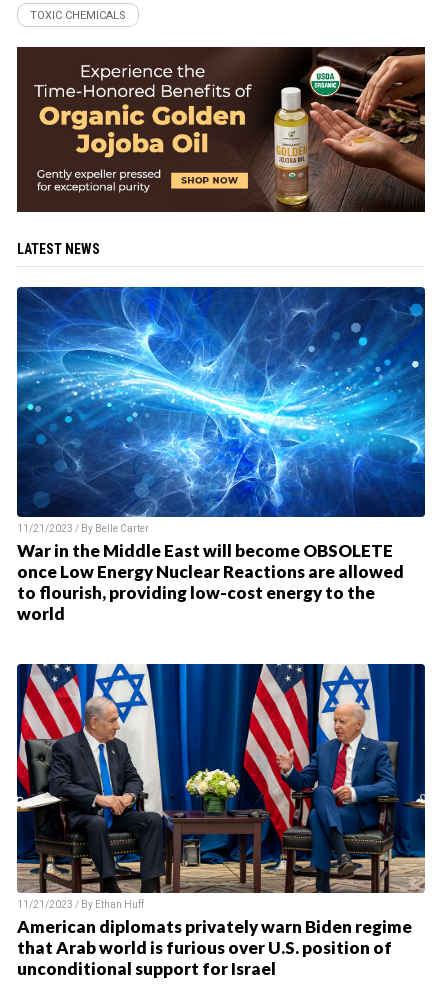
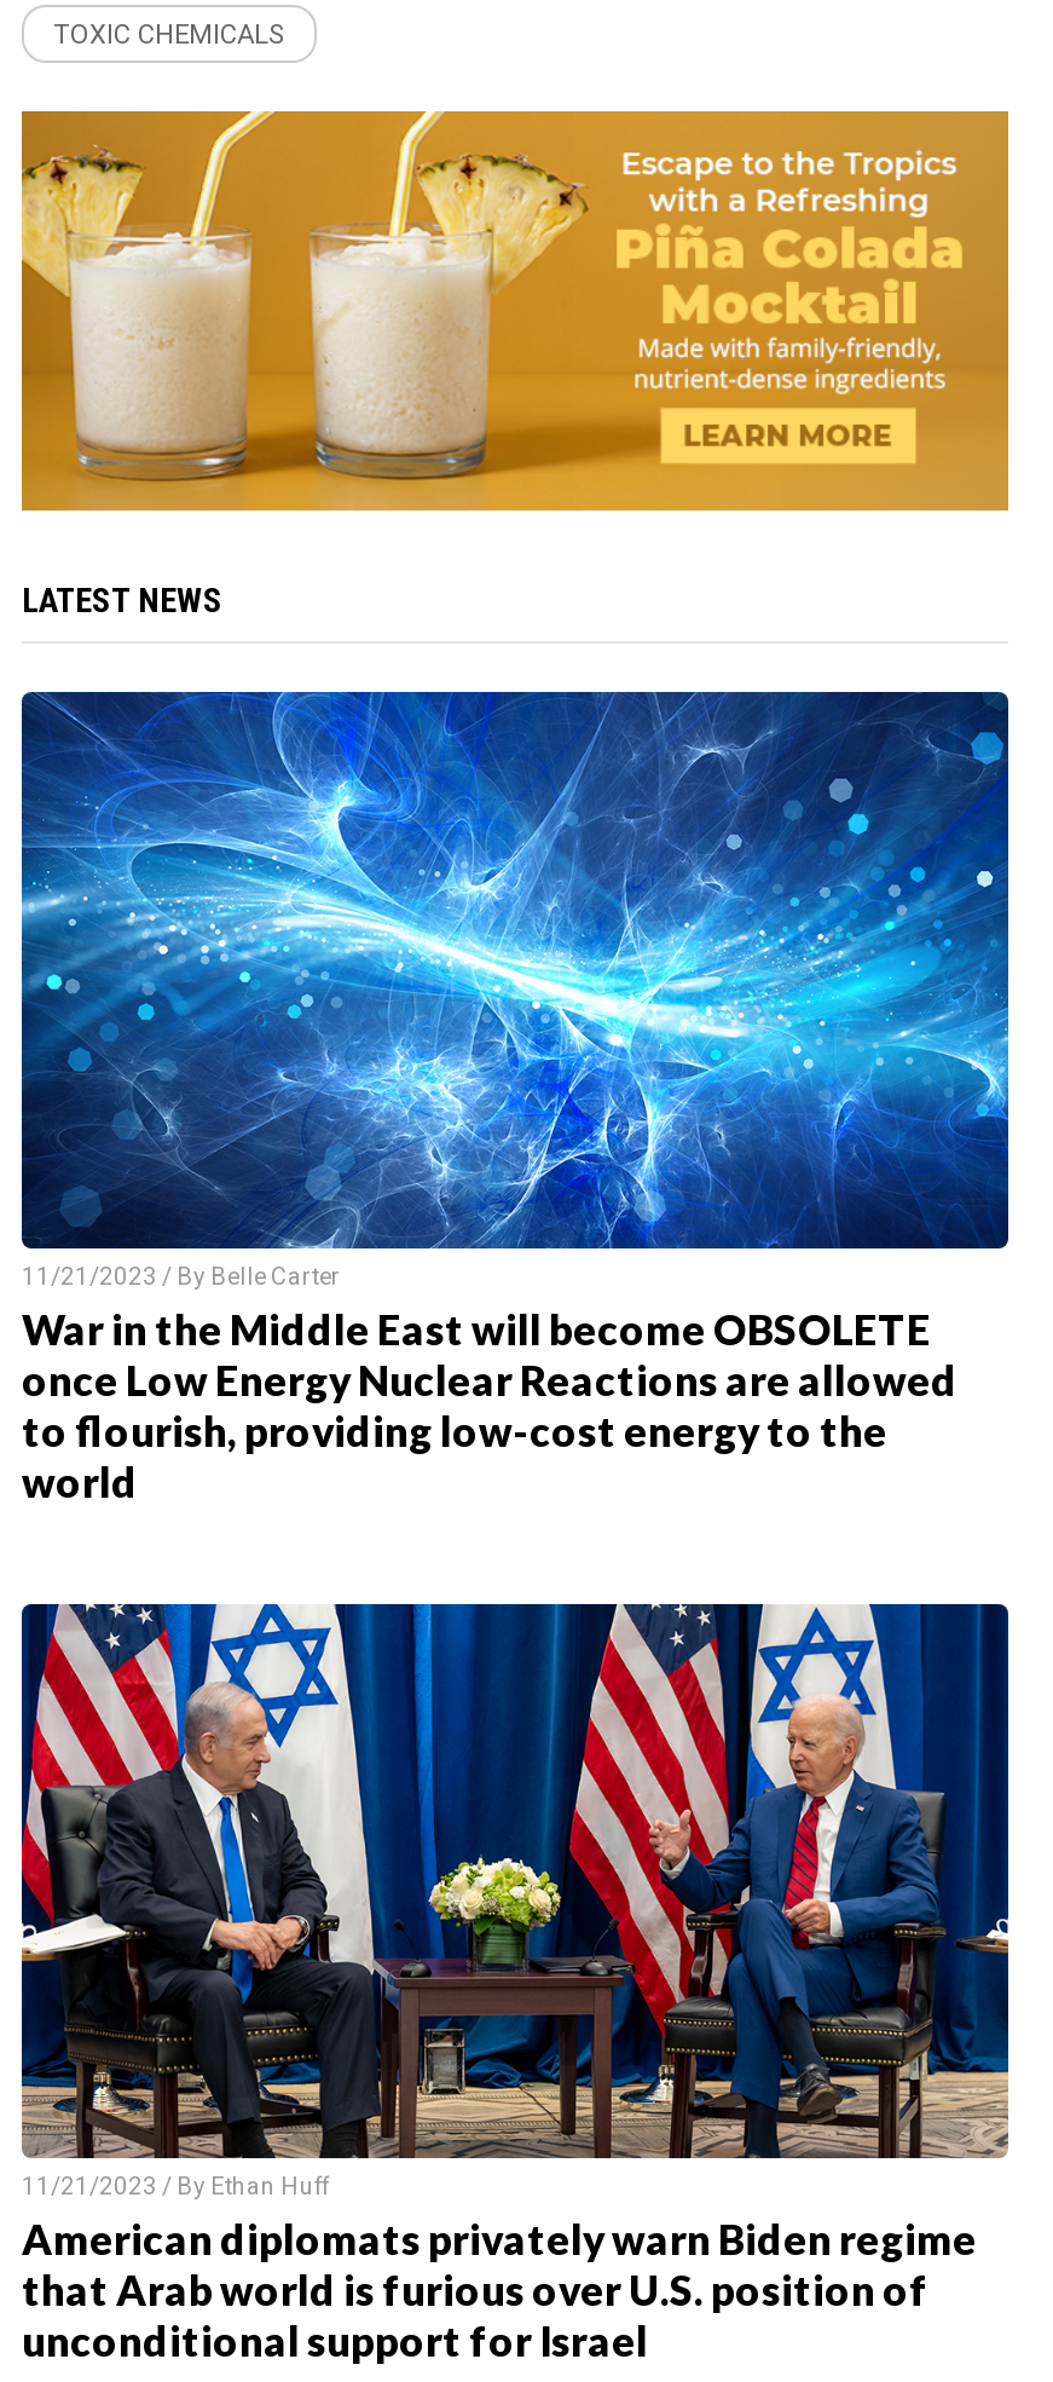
- [image]
+ [image]
